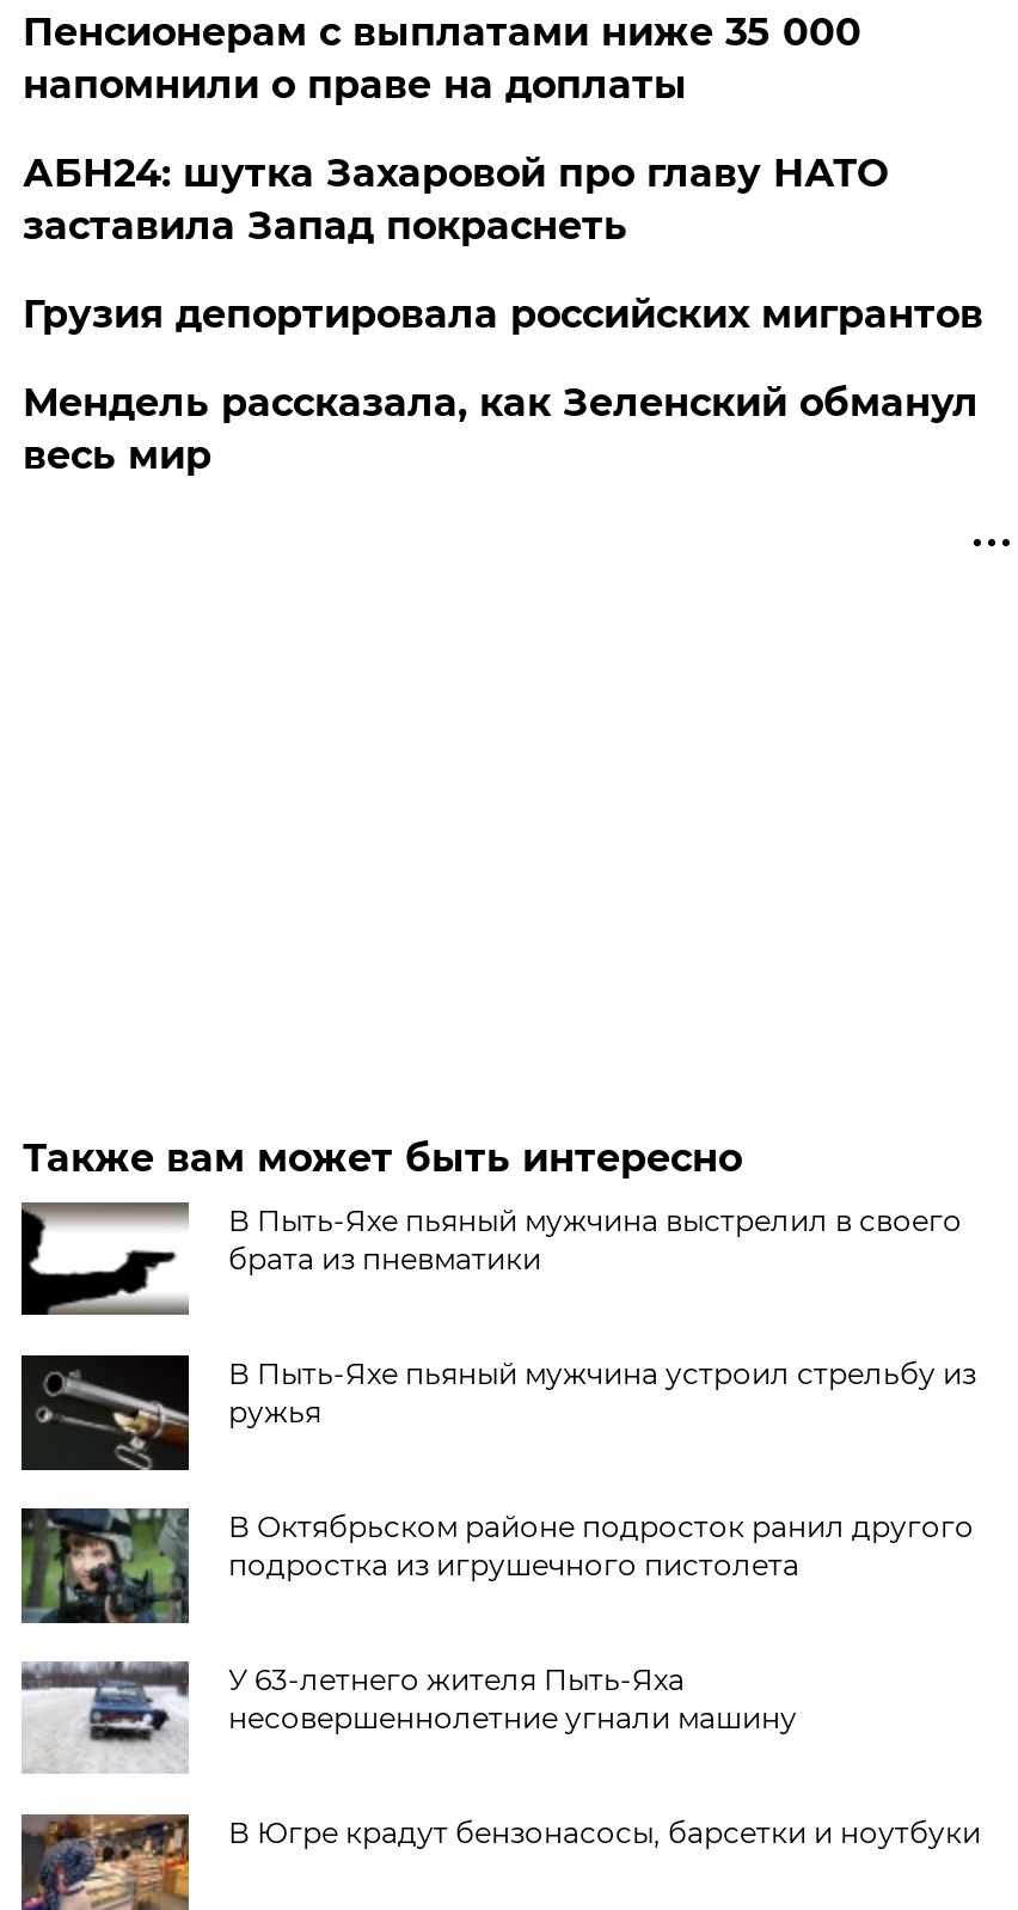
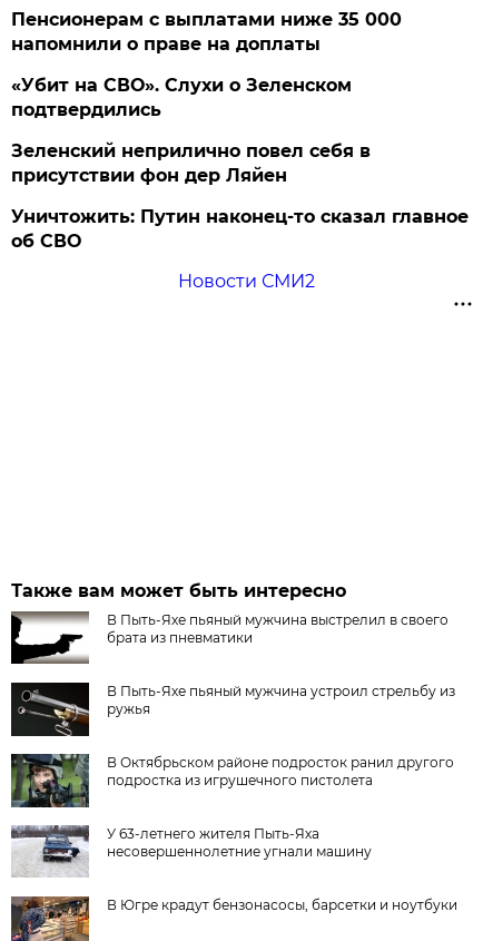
- АБН24: шутка Захаровой про главу НАТО
- заставила Запад покраснеть
- Грузия депортировала российских мигрантов
- Мендель рассказала, как Зеленский обманул
- весь мир
+ «Убит на СВО». Слухи о Зеленском
+ подтвердились
+ Зеленский неприлично повел cебя в
+ присутствии фон дер Ляйен
+ Уничтожить: Путин наконец-то сказал главное
+ об СВО
+ Новости СМИ2
